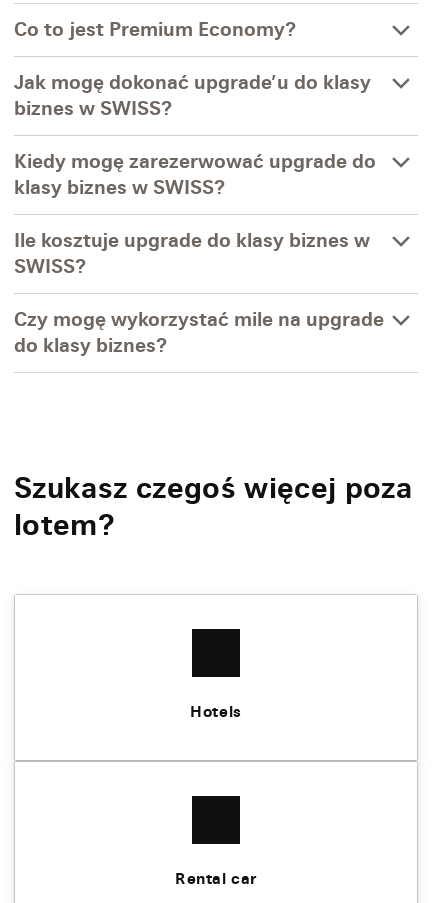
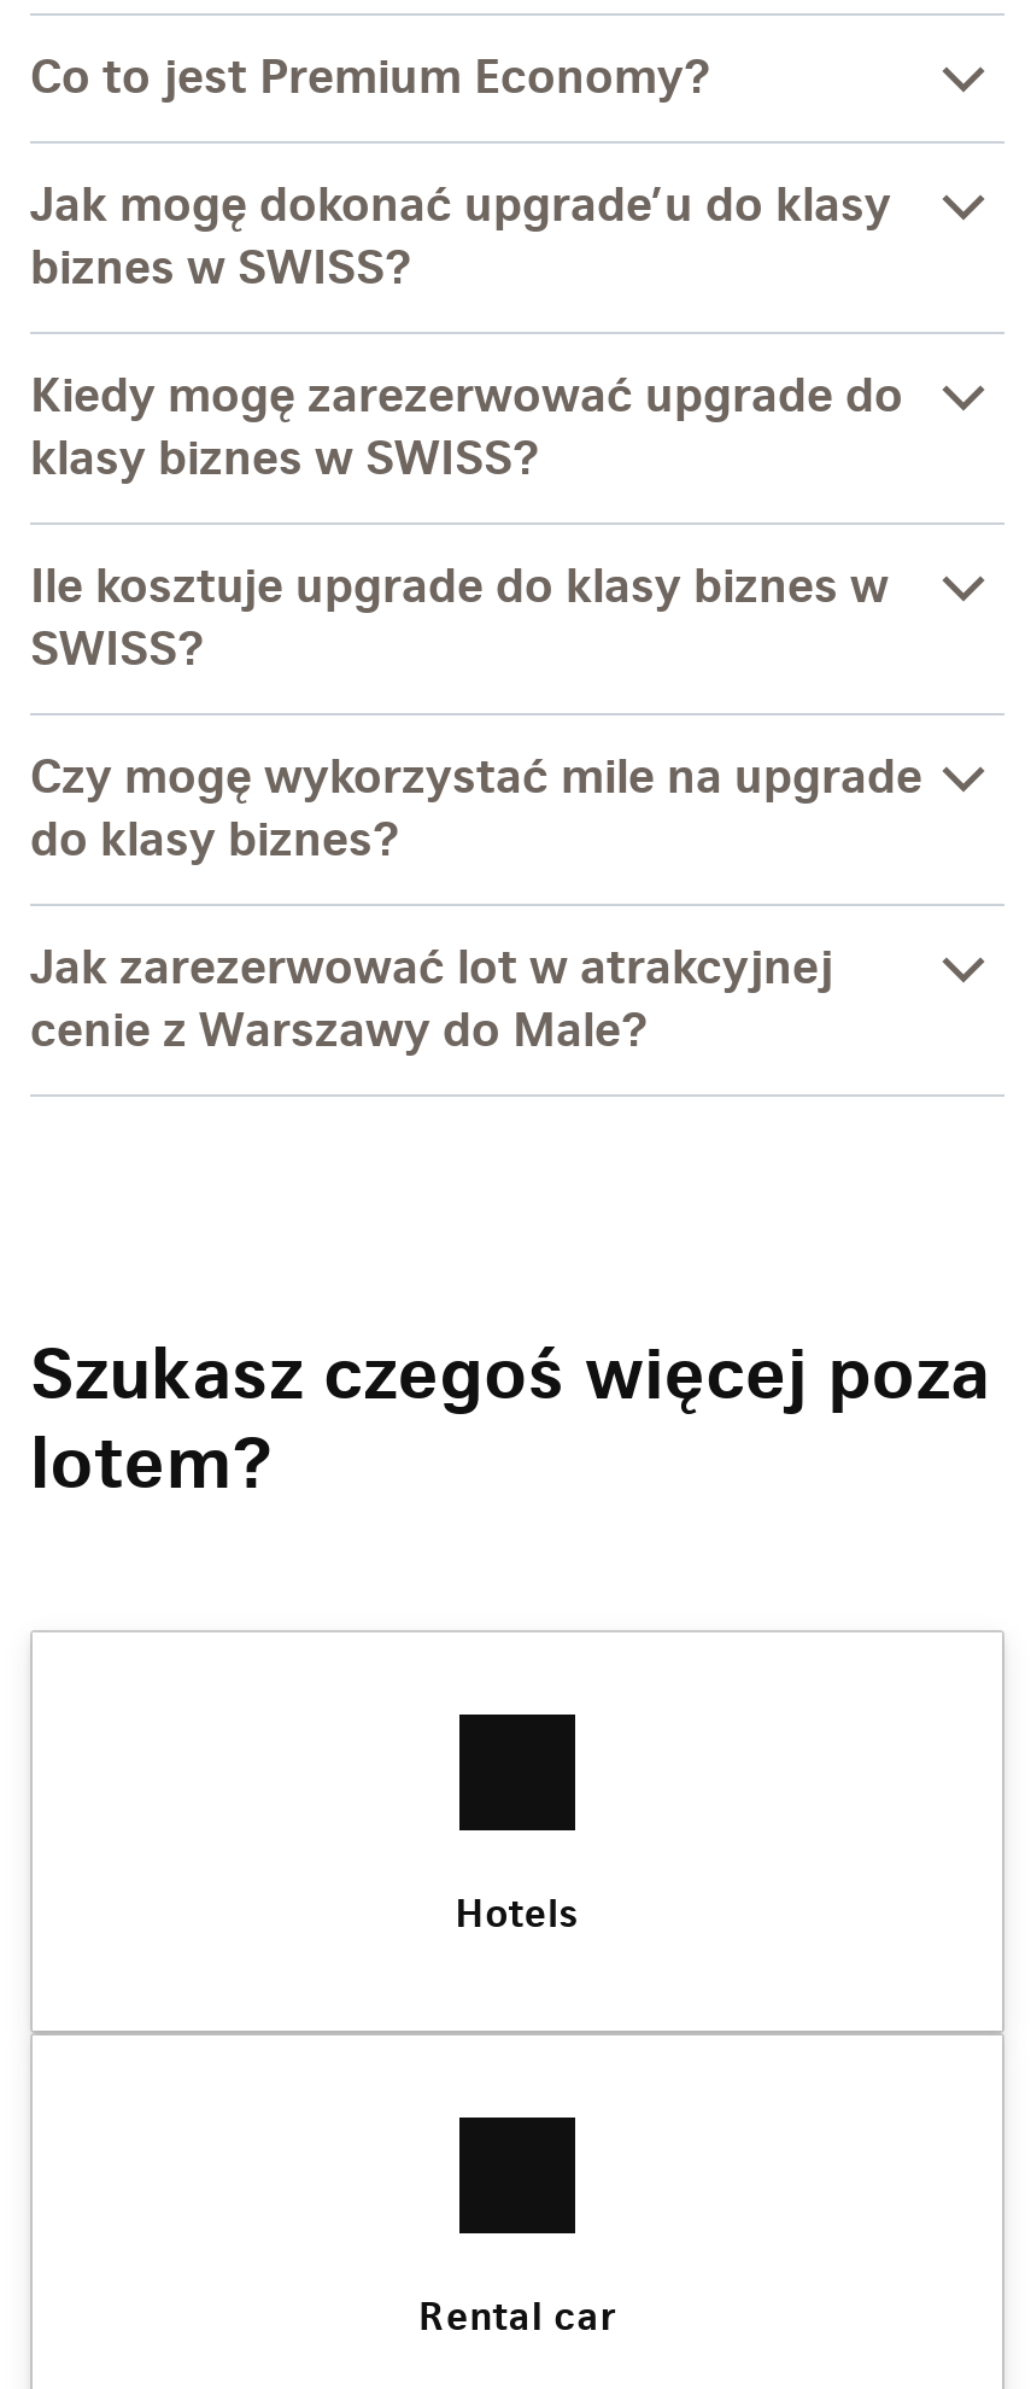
+ Jak zarezerwować lot w atrakcyjnej
+ cenie z Warszawy do Male?
